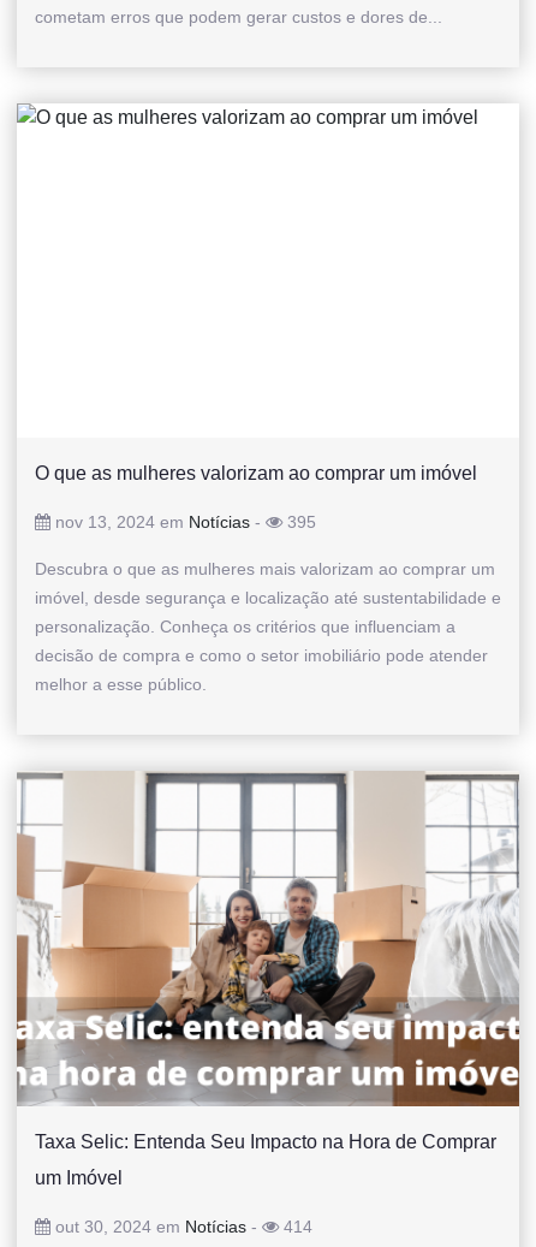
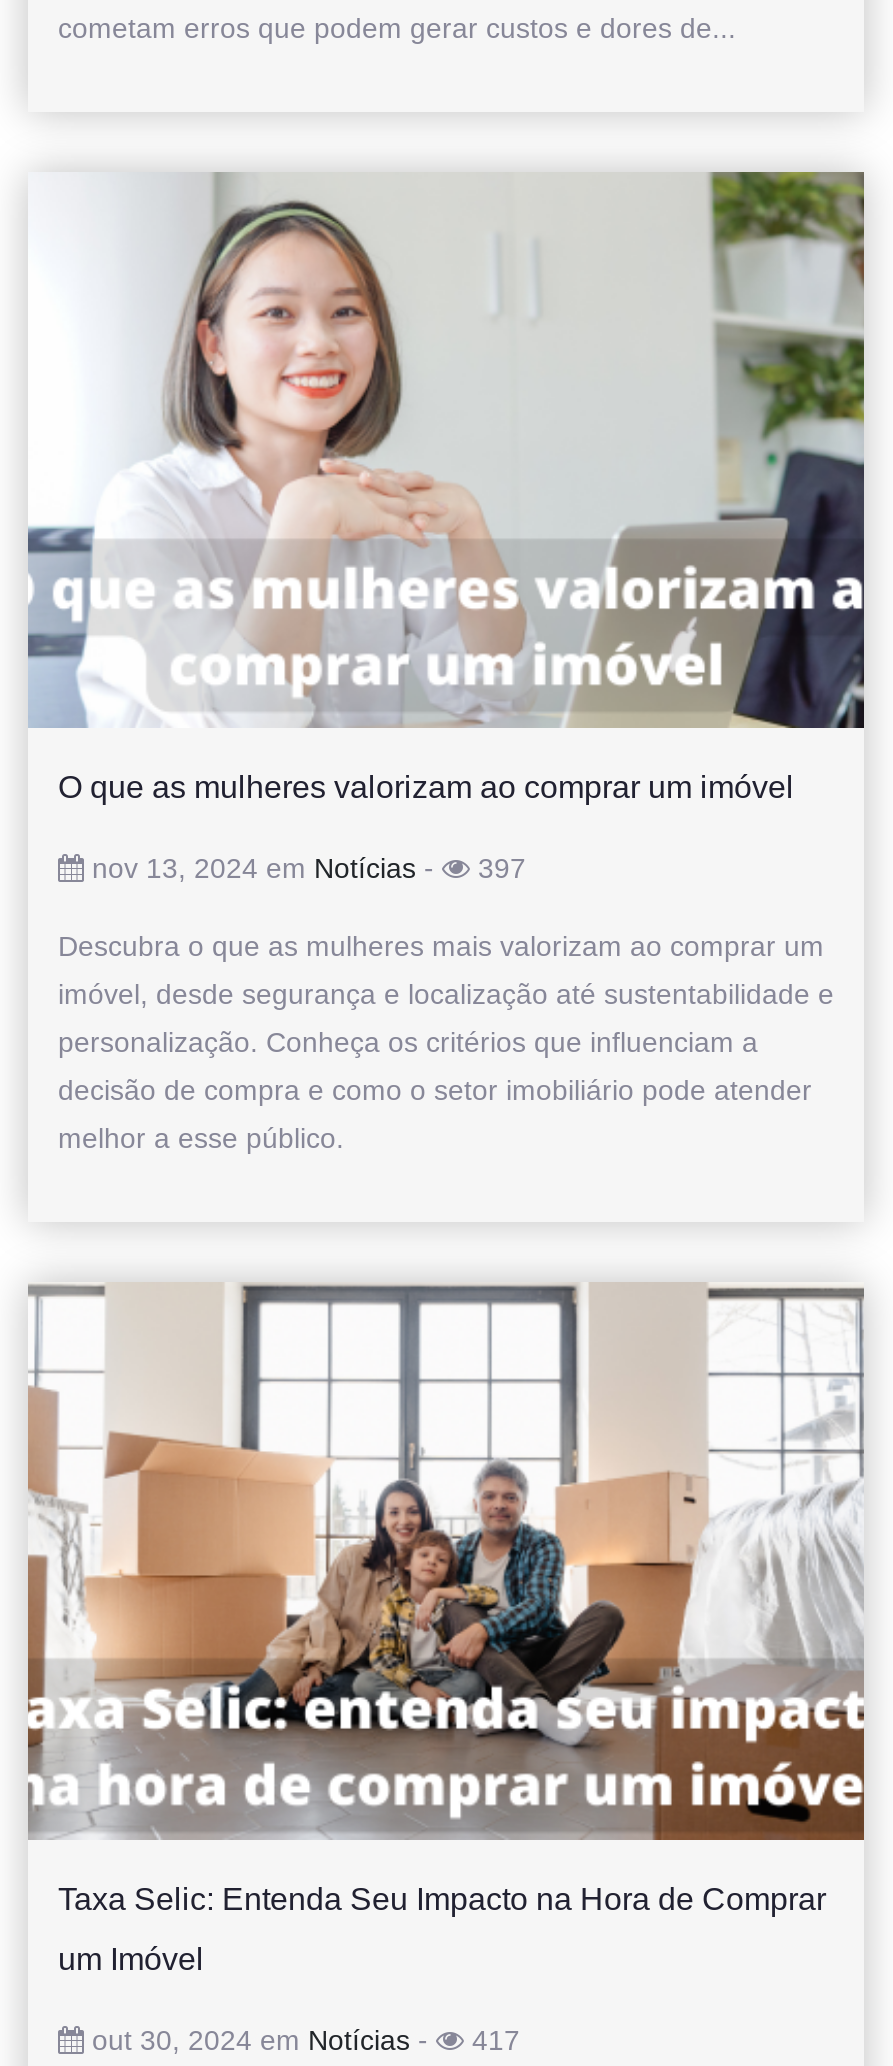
+ [image]

- nov 13, 2024 em Notícias - 395
+ nov 13, 2024 em Notícias - 397

- out 30, 2024 em Notícias - 414
+ out 30, 2024 em Notícias - 417
